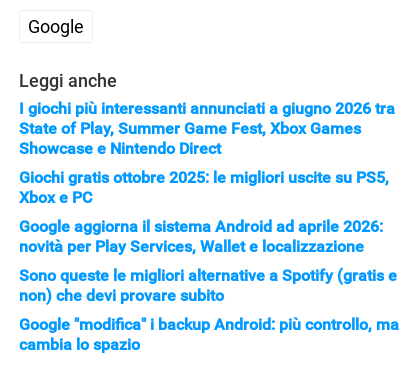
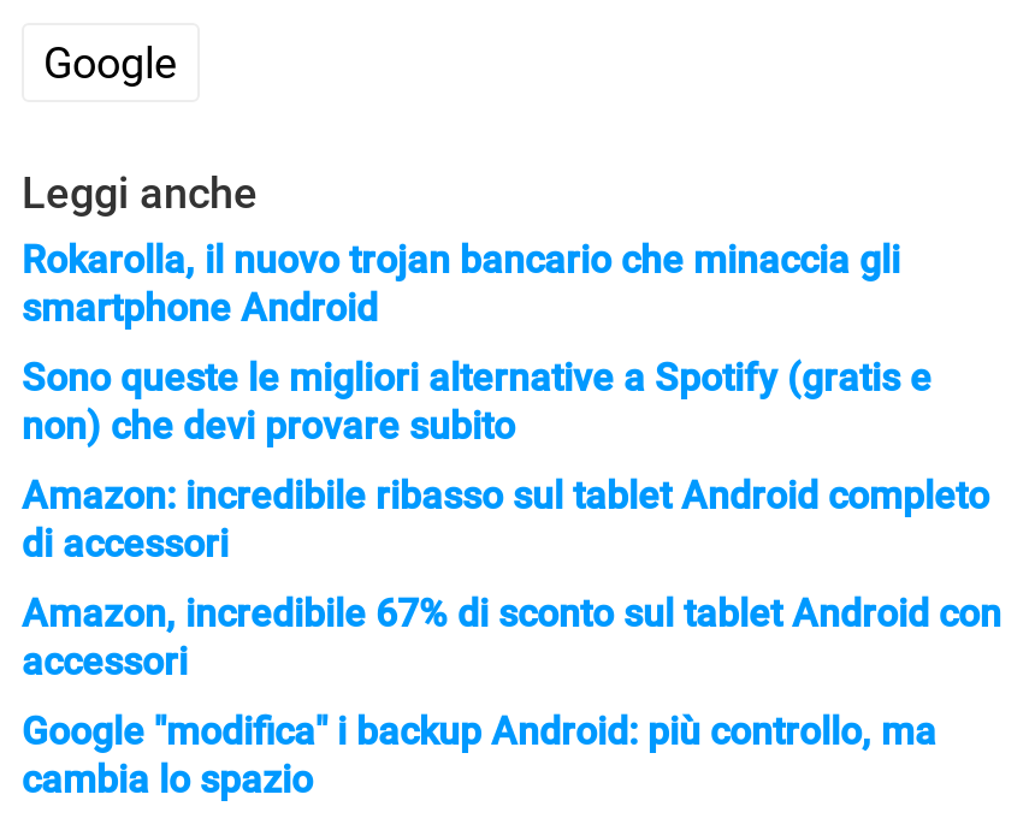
- I giochi più interessanti annunciati a giugno 2026 tra
- State of Play, Summer Game Fest, Xbox Games
- Showcase e Nintendo Direct
- Giochi gratis ottobre 2025: le migliori uscite su PS5,
- Xbox e PC
- Google aggiorna il sistema Android ad aprile 2026:
- novità per Play Services, Wallet e localizzazione
+ Rokarolla, il nuovo trojan bancario che minaccia gli
+ smartphone Android

moved up: Sono queste le migliori alternative a Spotify (gratis e | non) che devi provare subito

+ Amazon: incredibile ribasso sul tablet Android completo
+ di accessori
+ Amazon, incredibile 67% di sconto sul tablet Android con
+ accessori
